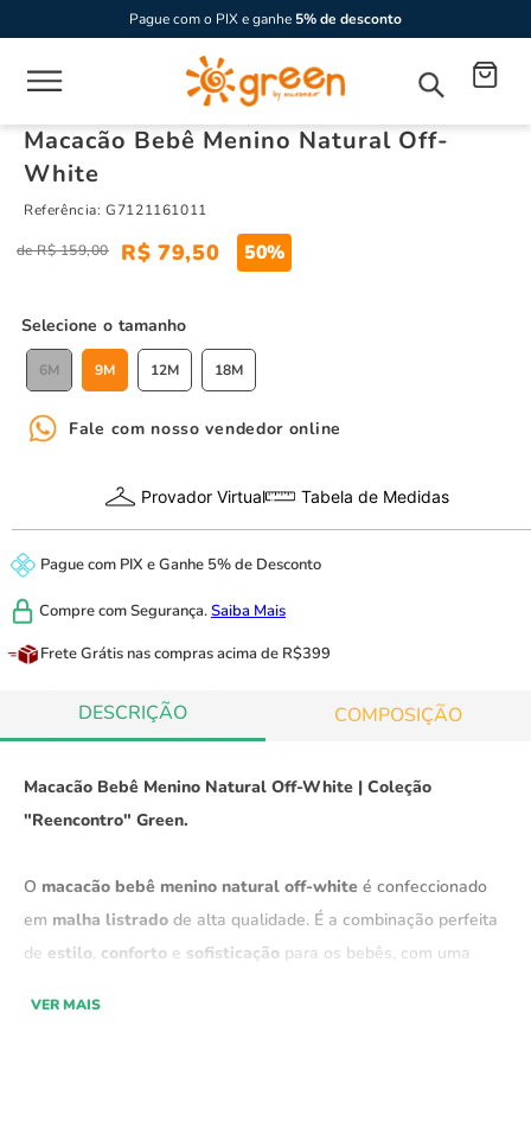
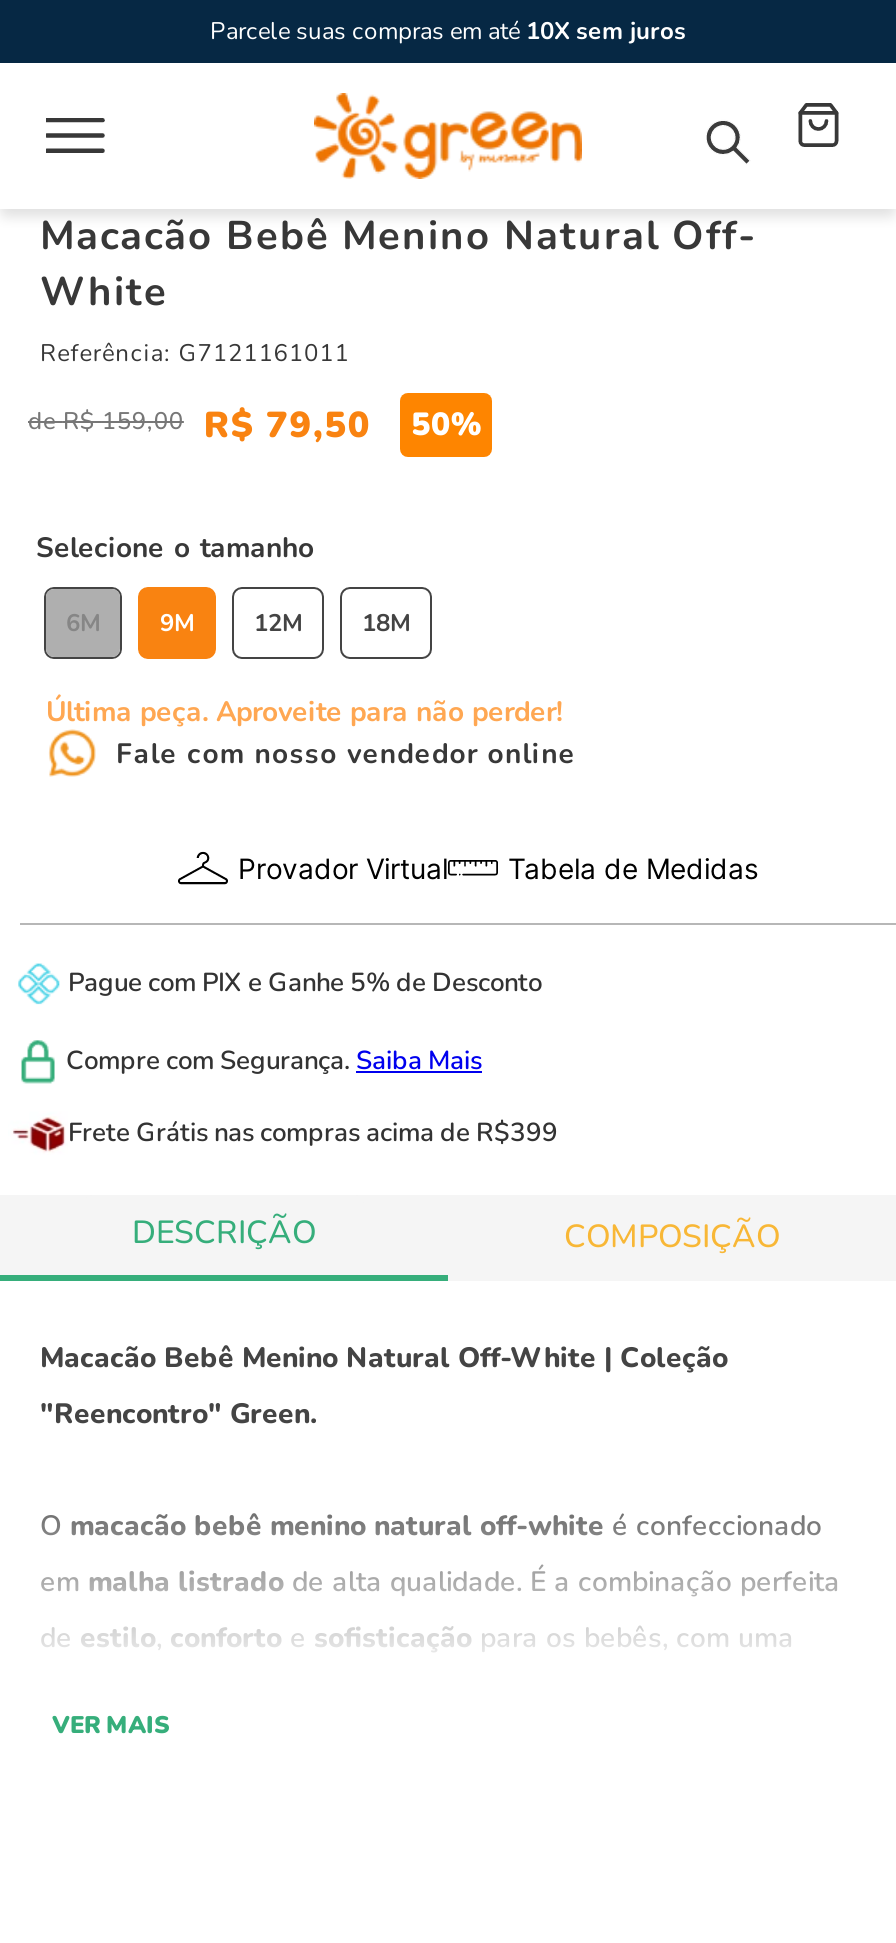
- Pague com o PIX e ganhe 5% de desconto
+ Parcele suas compras em até 10X sem juros

+ Última peça. Aproveite para não perder!
